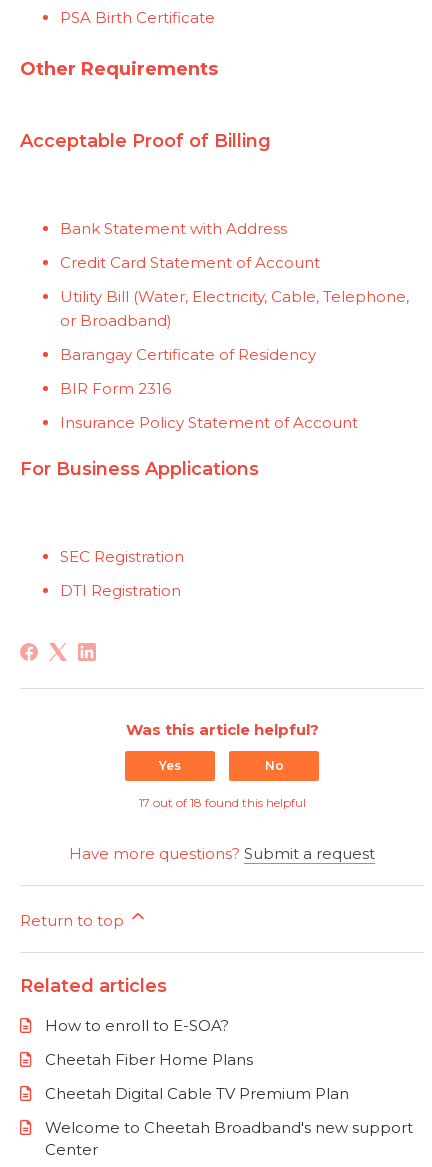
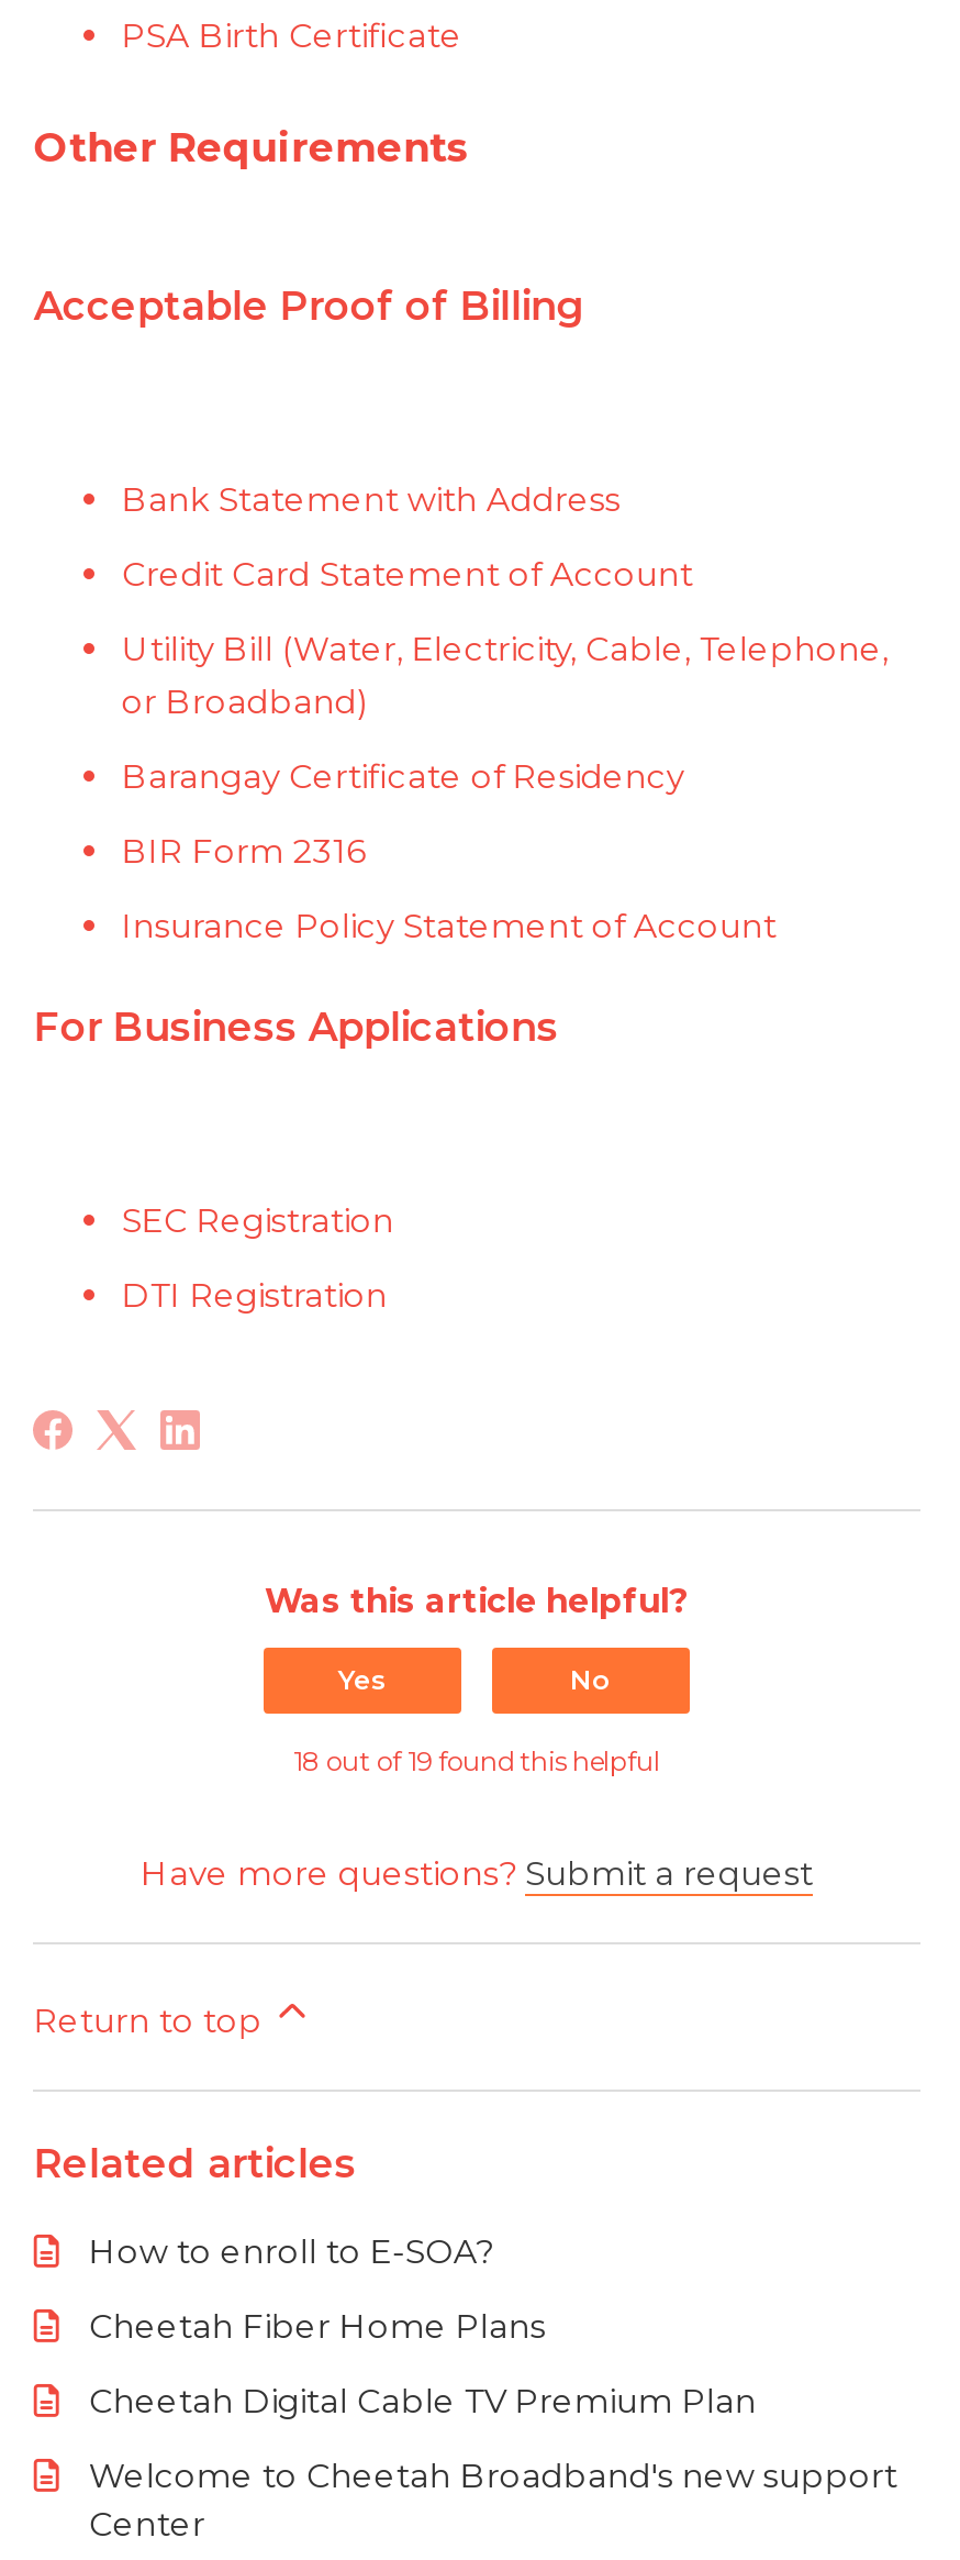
- 17 out of 18 found this helpful
+ 18 out of 19 found this helpful
